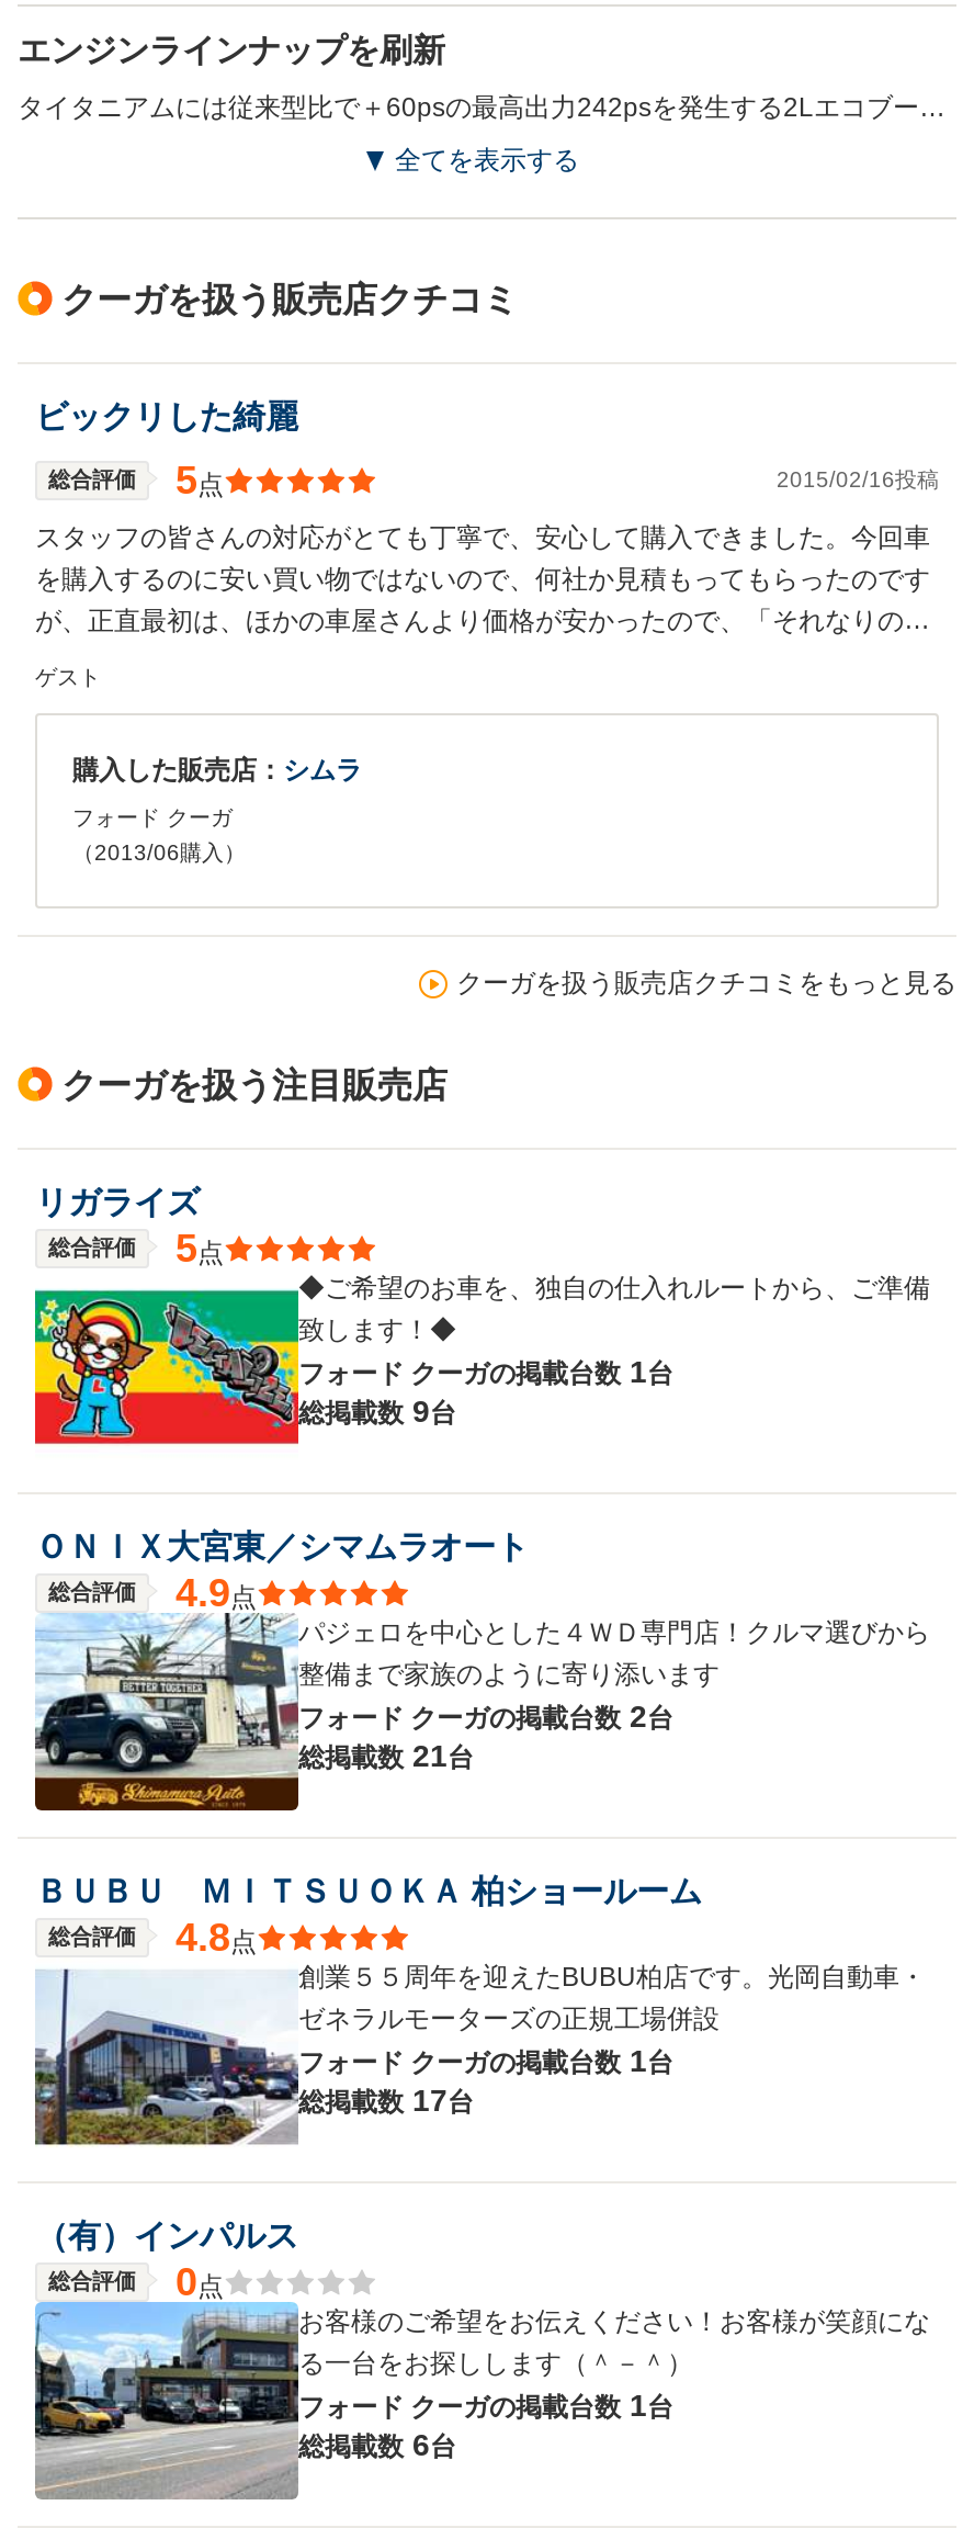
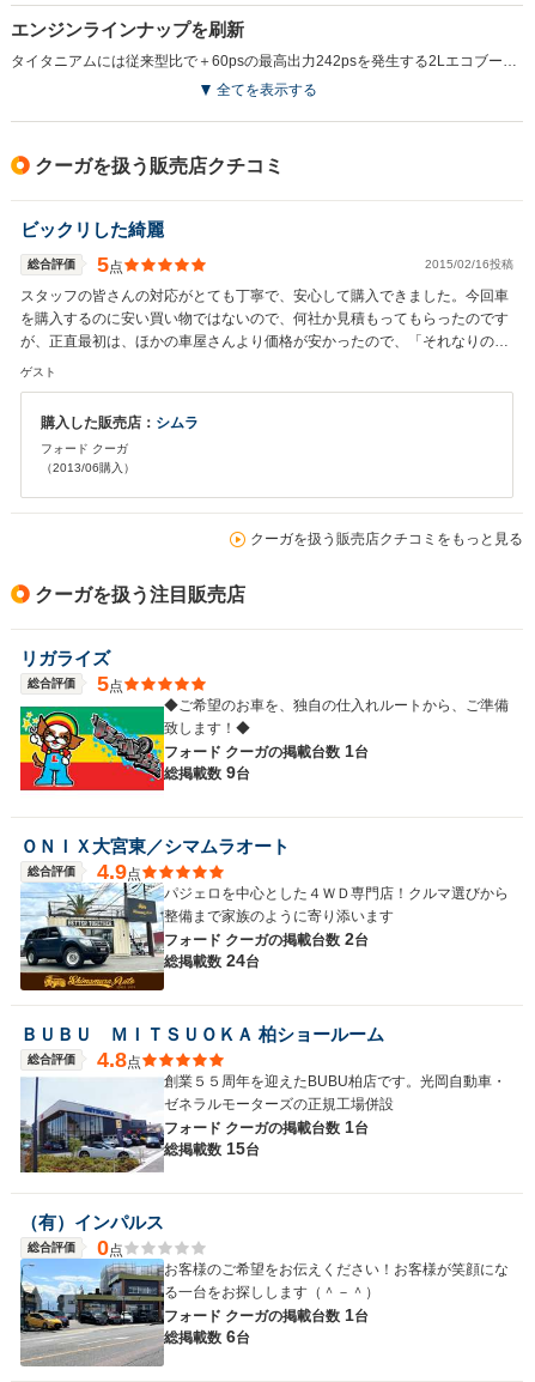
- 総掲載数 21台
+ 総掲載数 24台

- 総掲載数 17台
+ 総掲載数 15台
